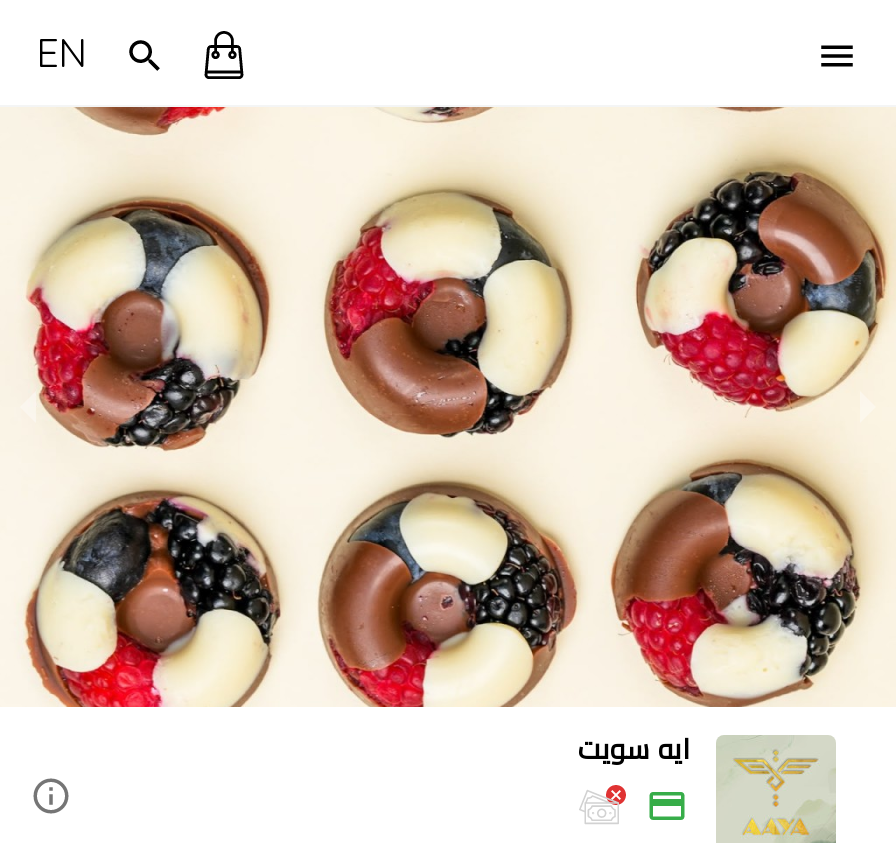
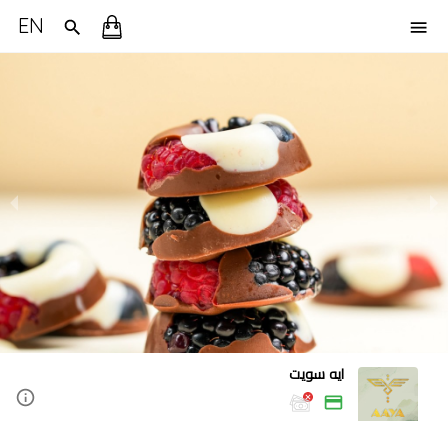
- [image]
+ [image]
